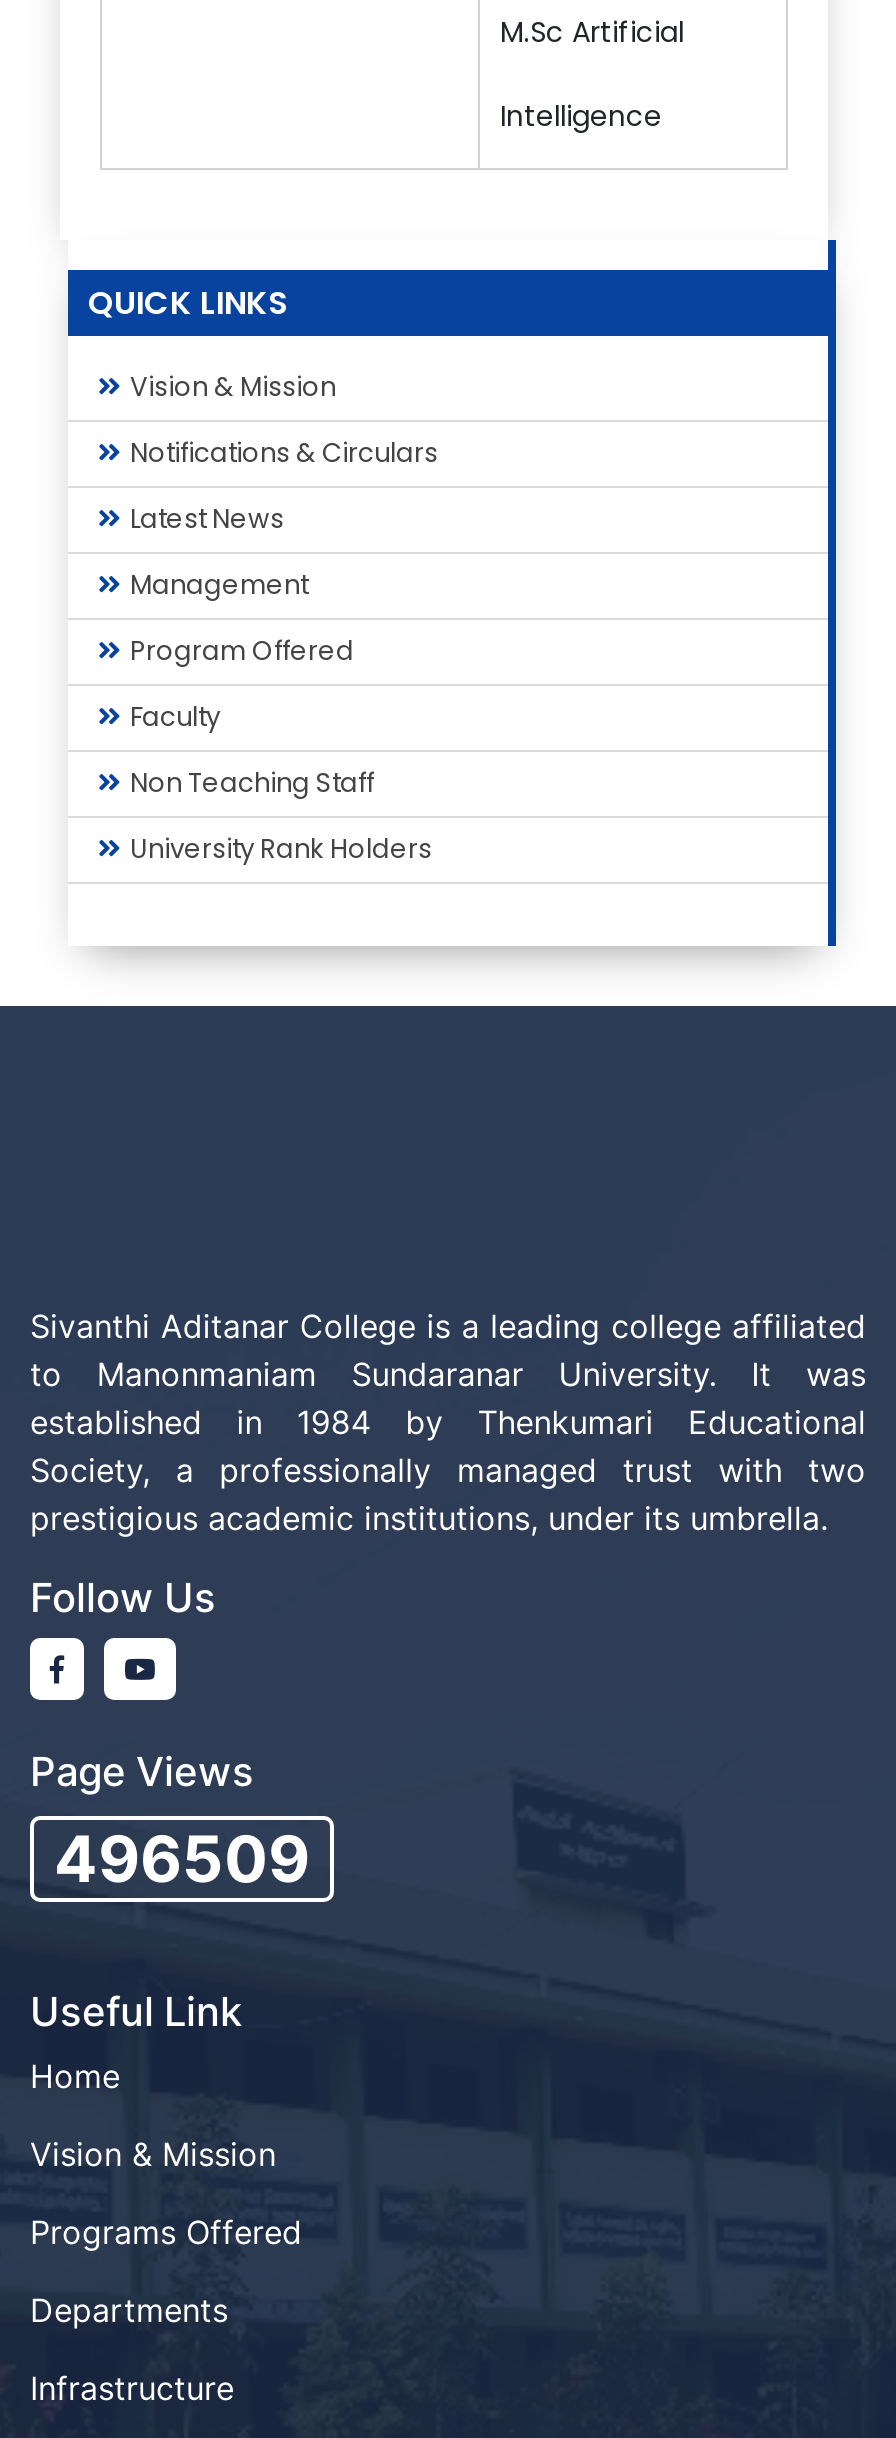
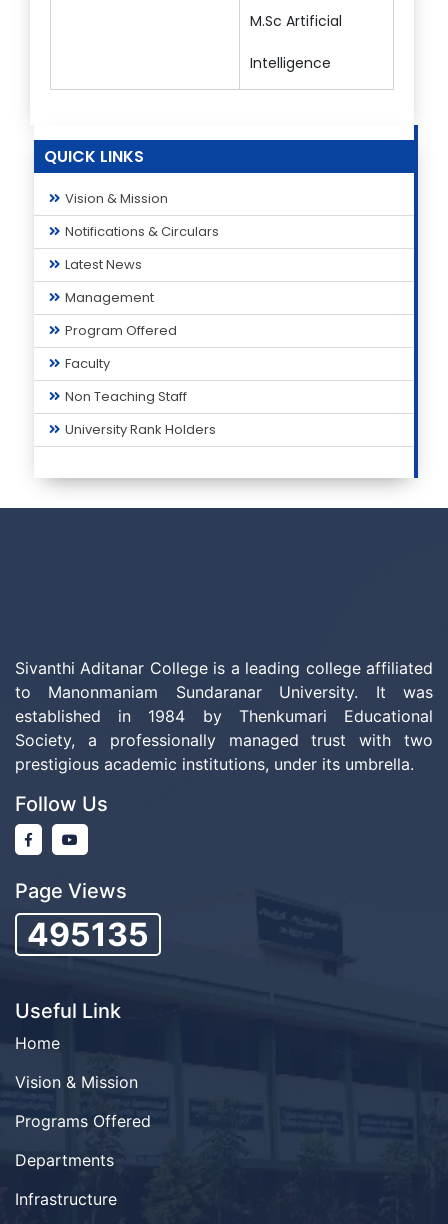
- 496509
+ 495135
